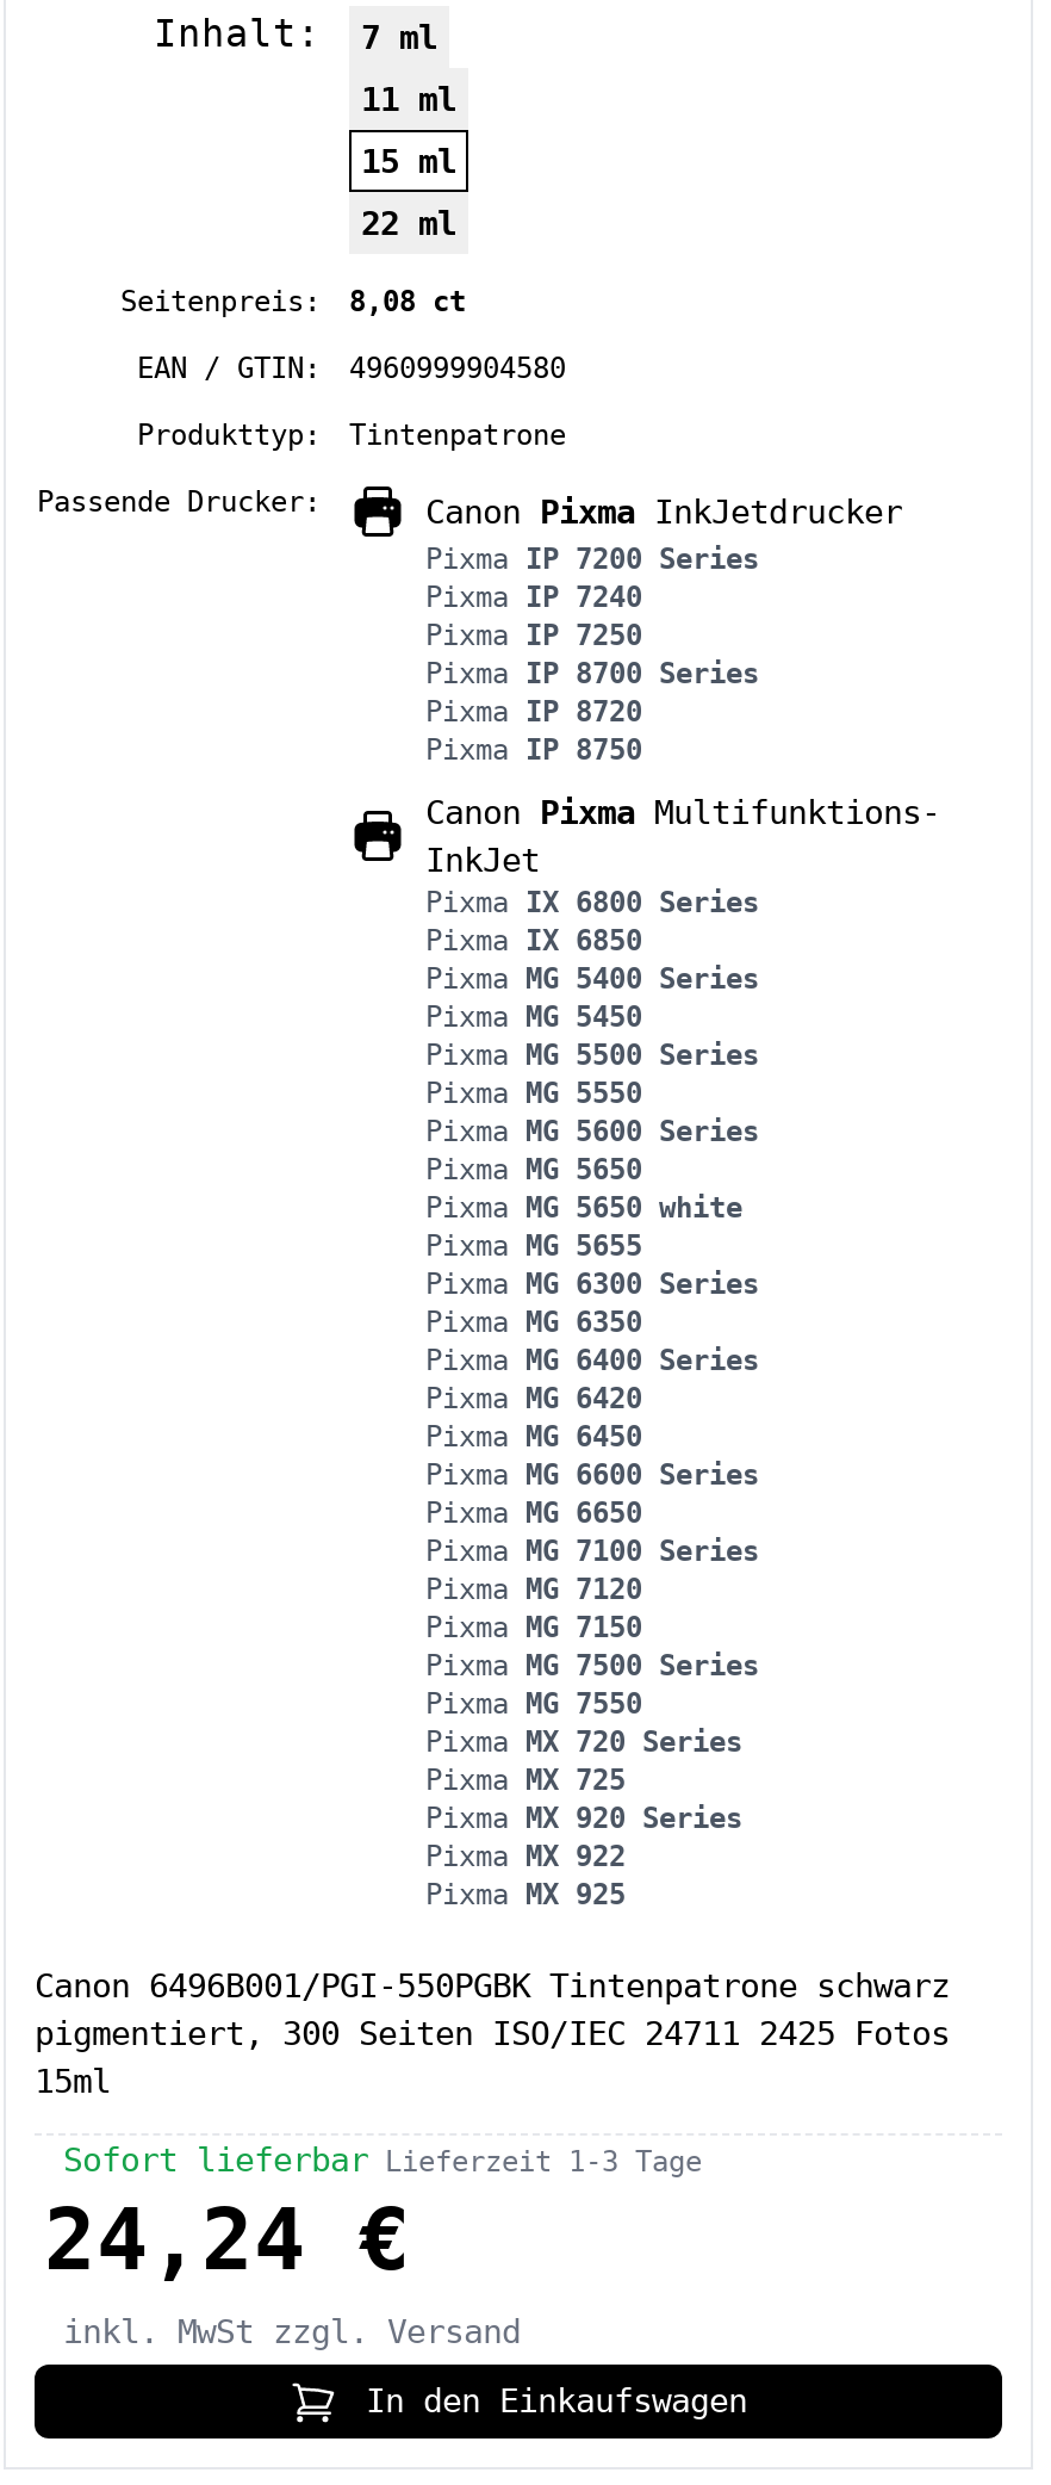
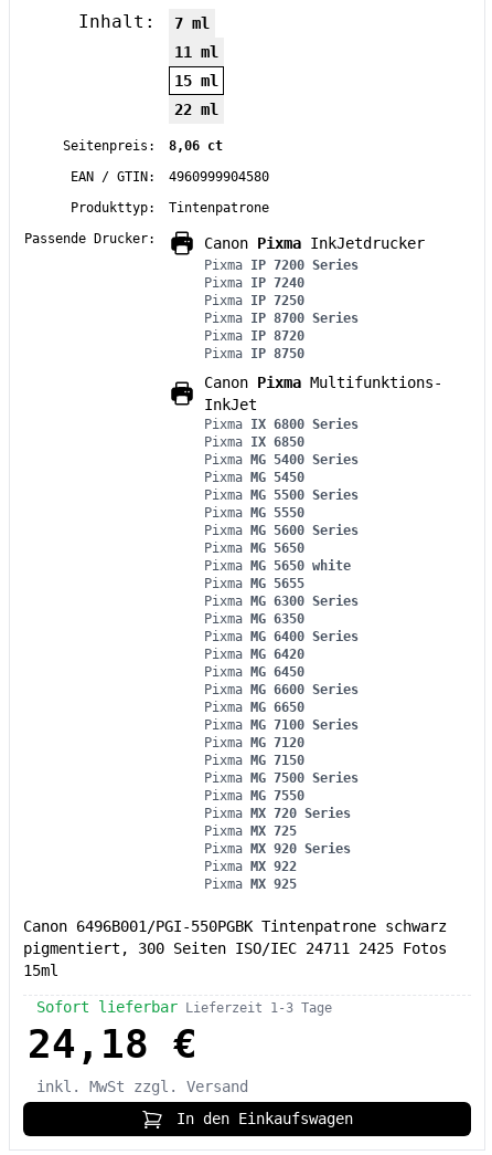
- Seitenpreis: 8,08 ct
+ Seitenpreis: 8,06 ct

- 24,24 €
+ 24,18 €
